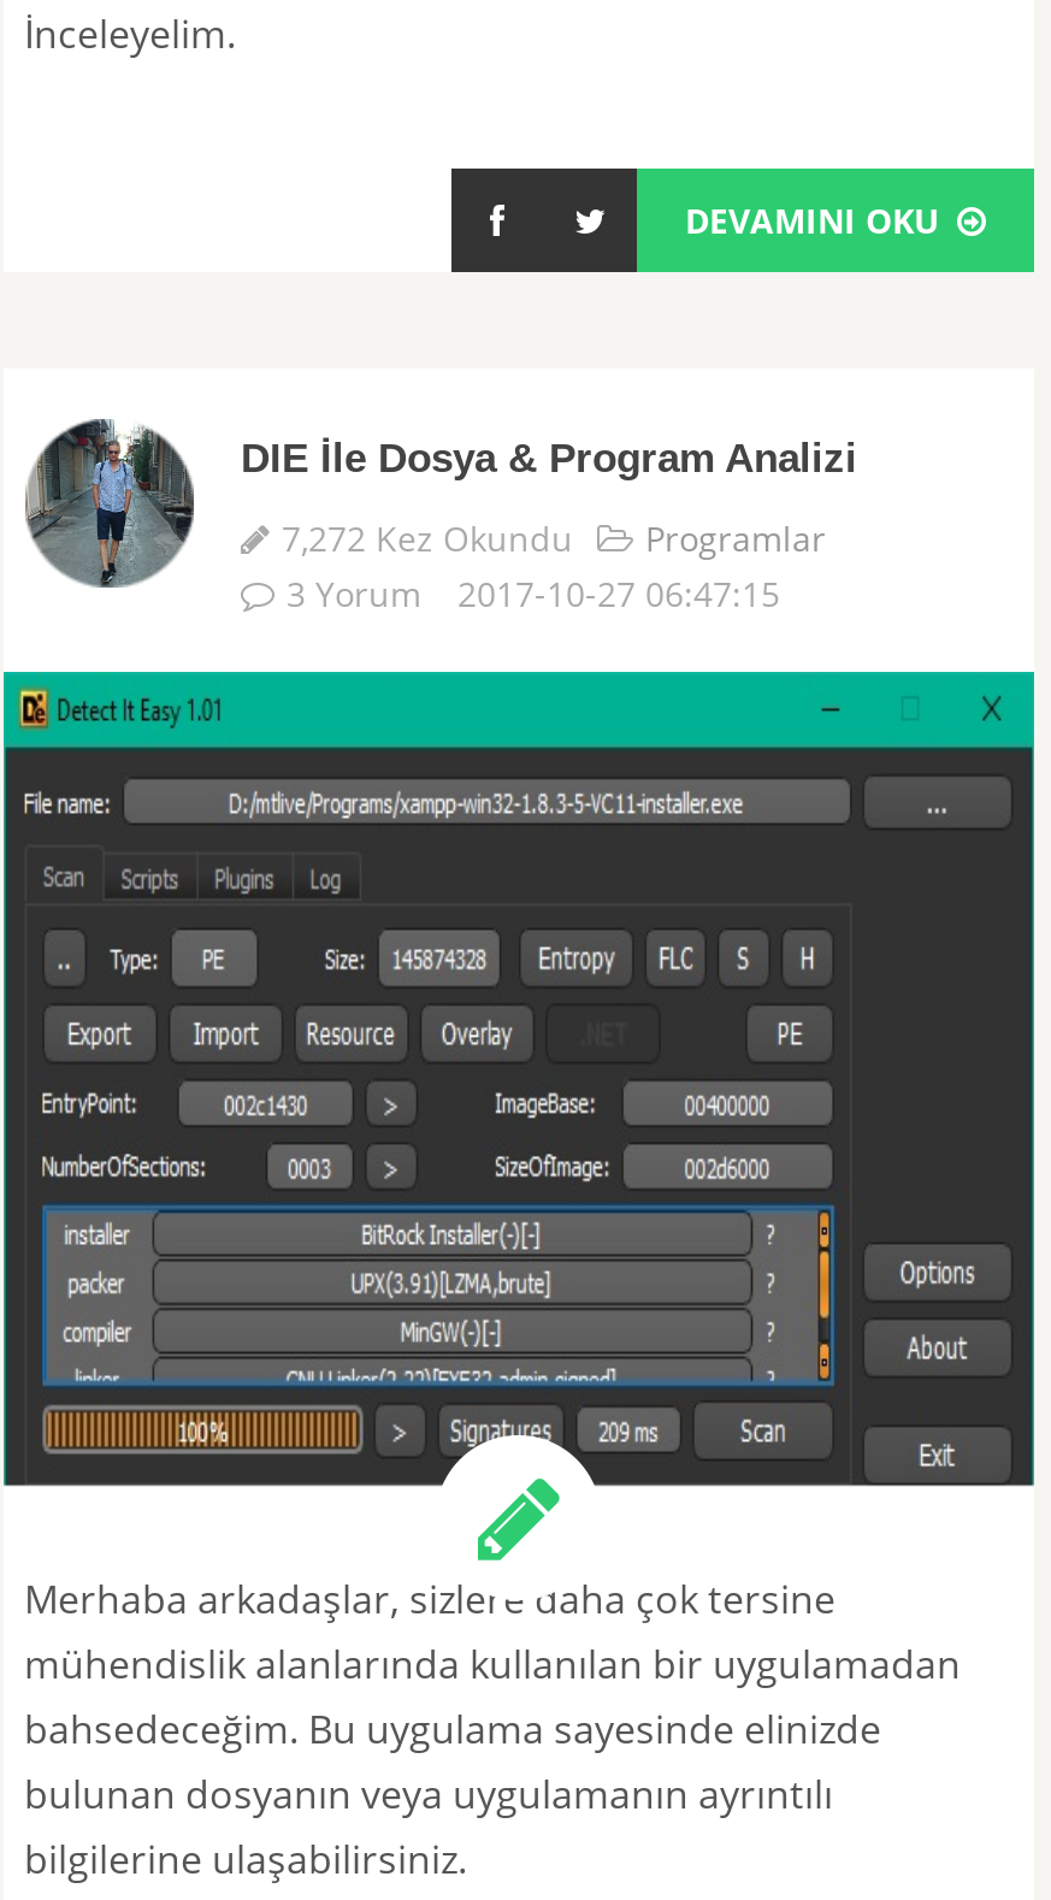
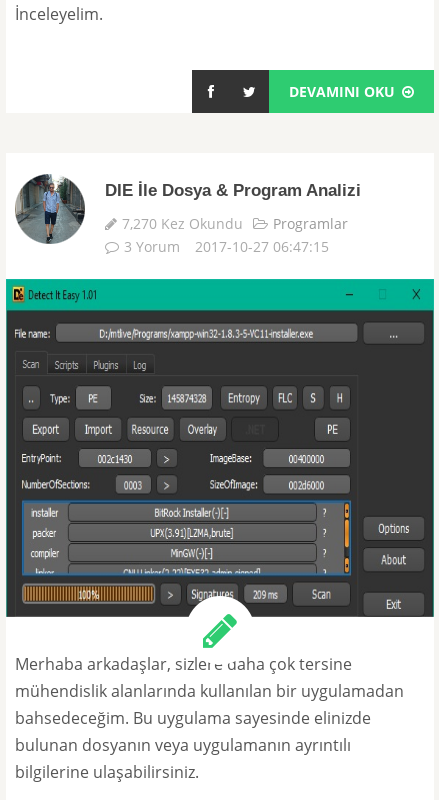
- 7,272 Kez Okundu Programlar
+ 7,270 Kez Okundu Programlar
